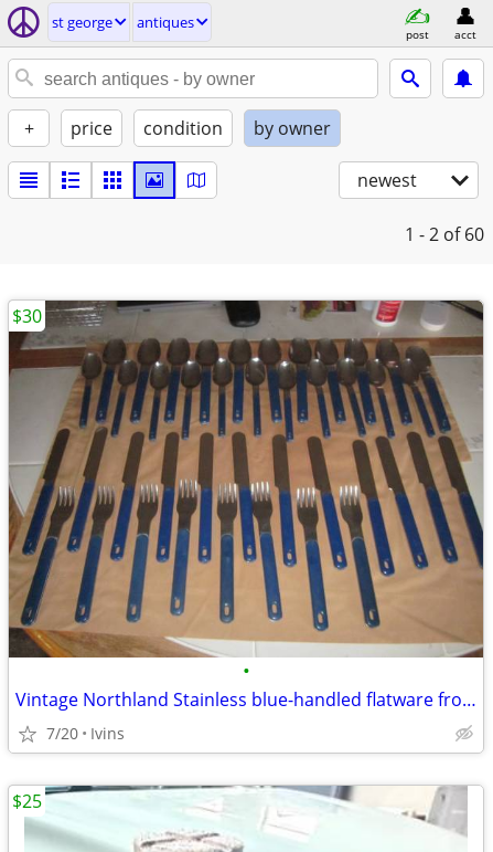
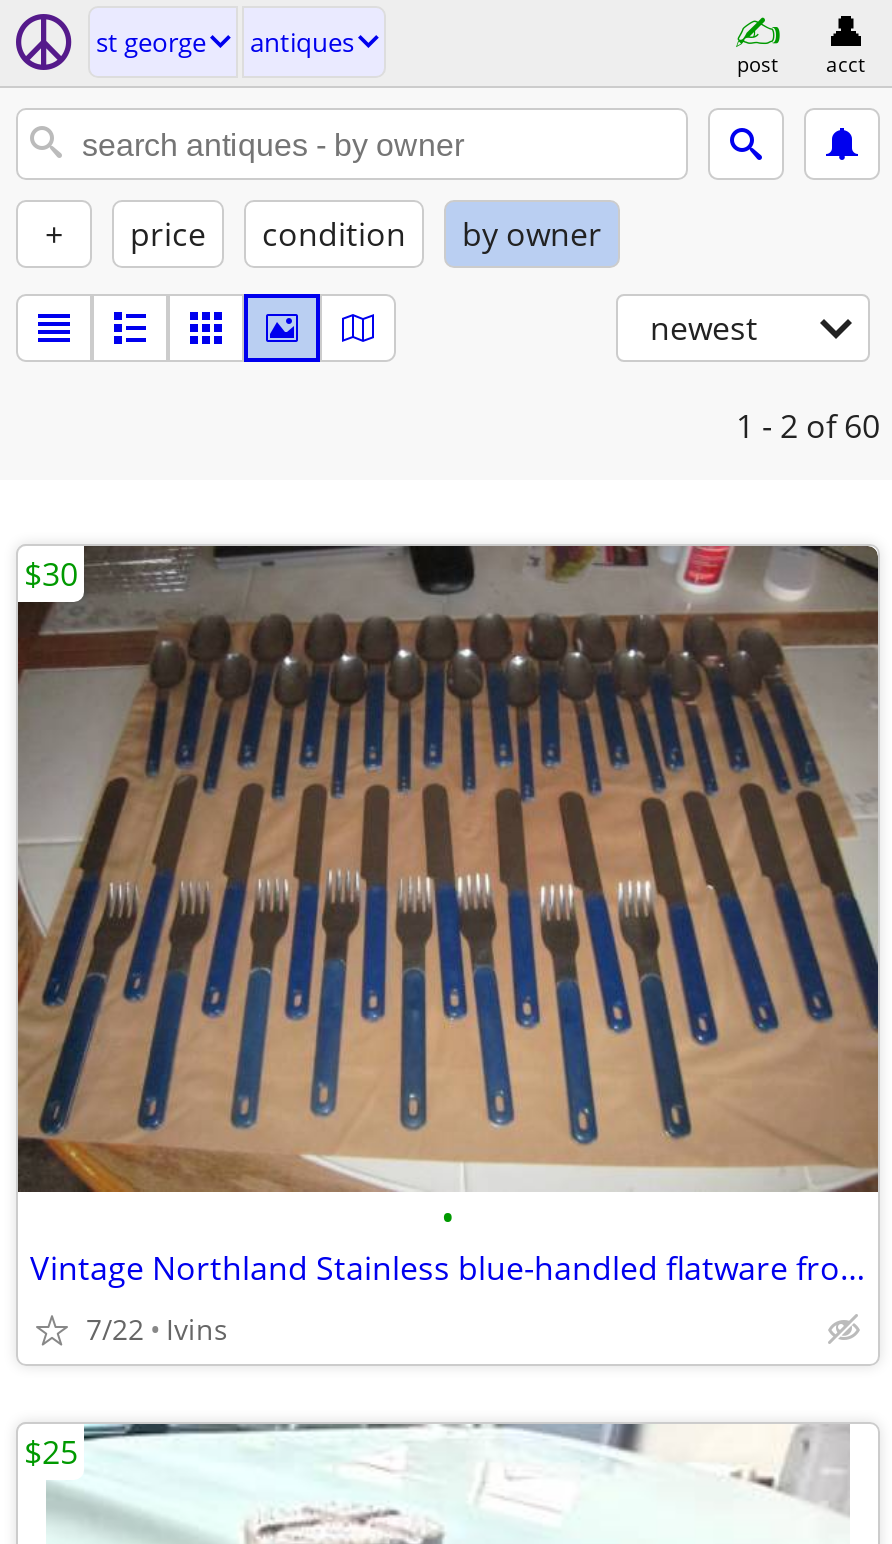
- 7/20 Ivins
+ 7/22 Ivins
